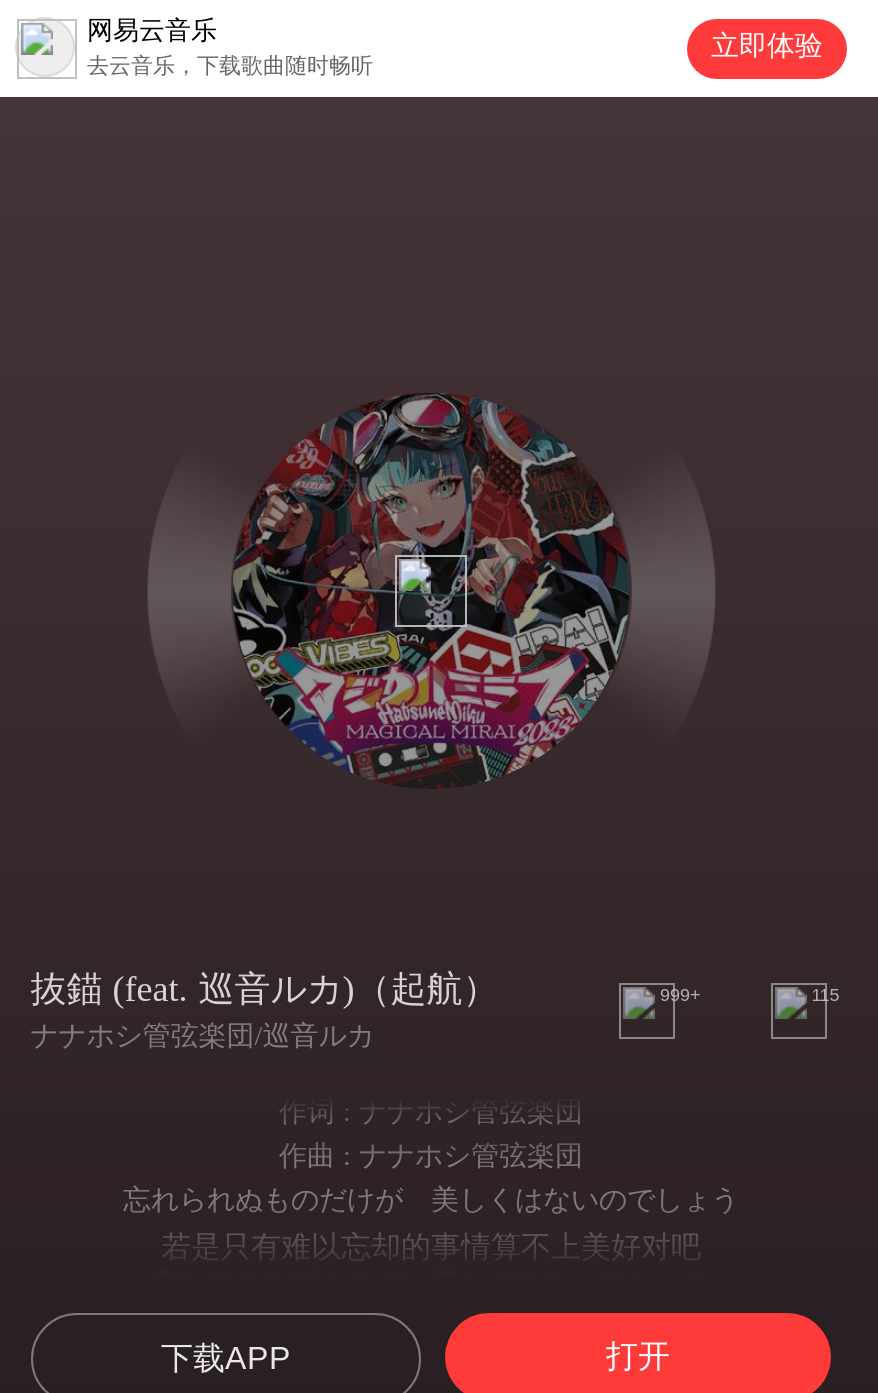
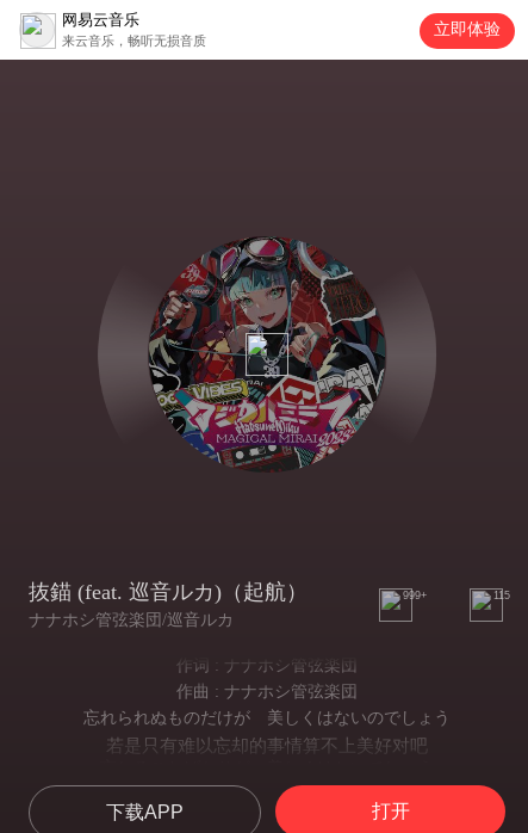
- 去云音乐，下载歌曲随时畅听
+ 来云音乐，畅听无损音质
